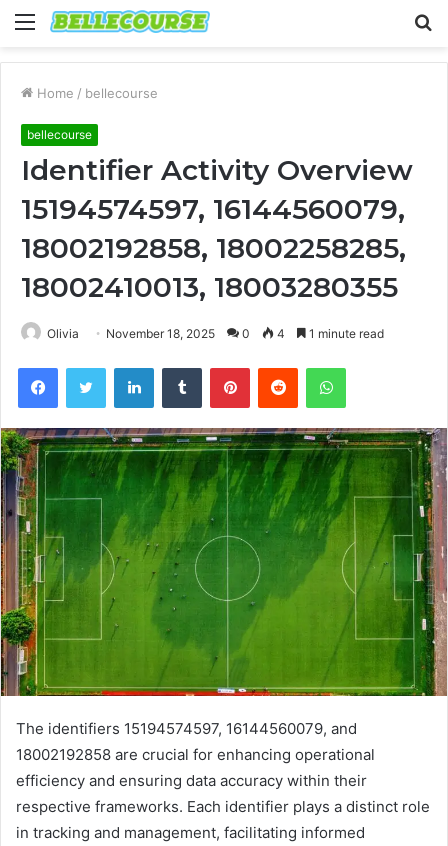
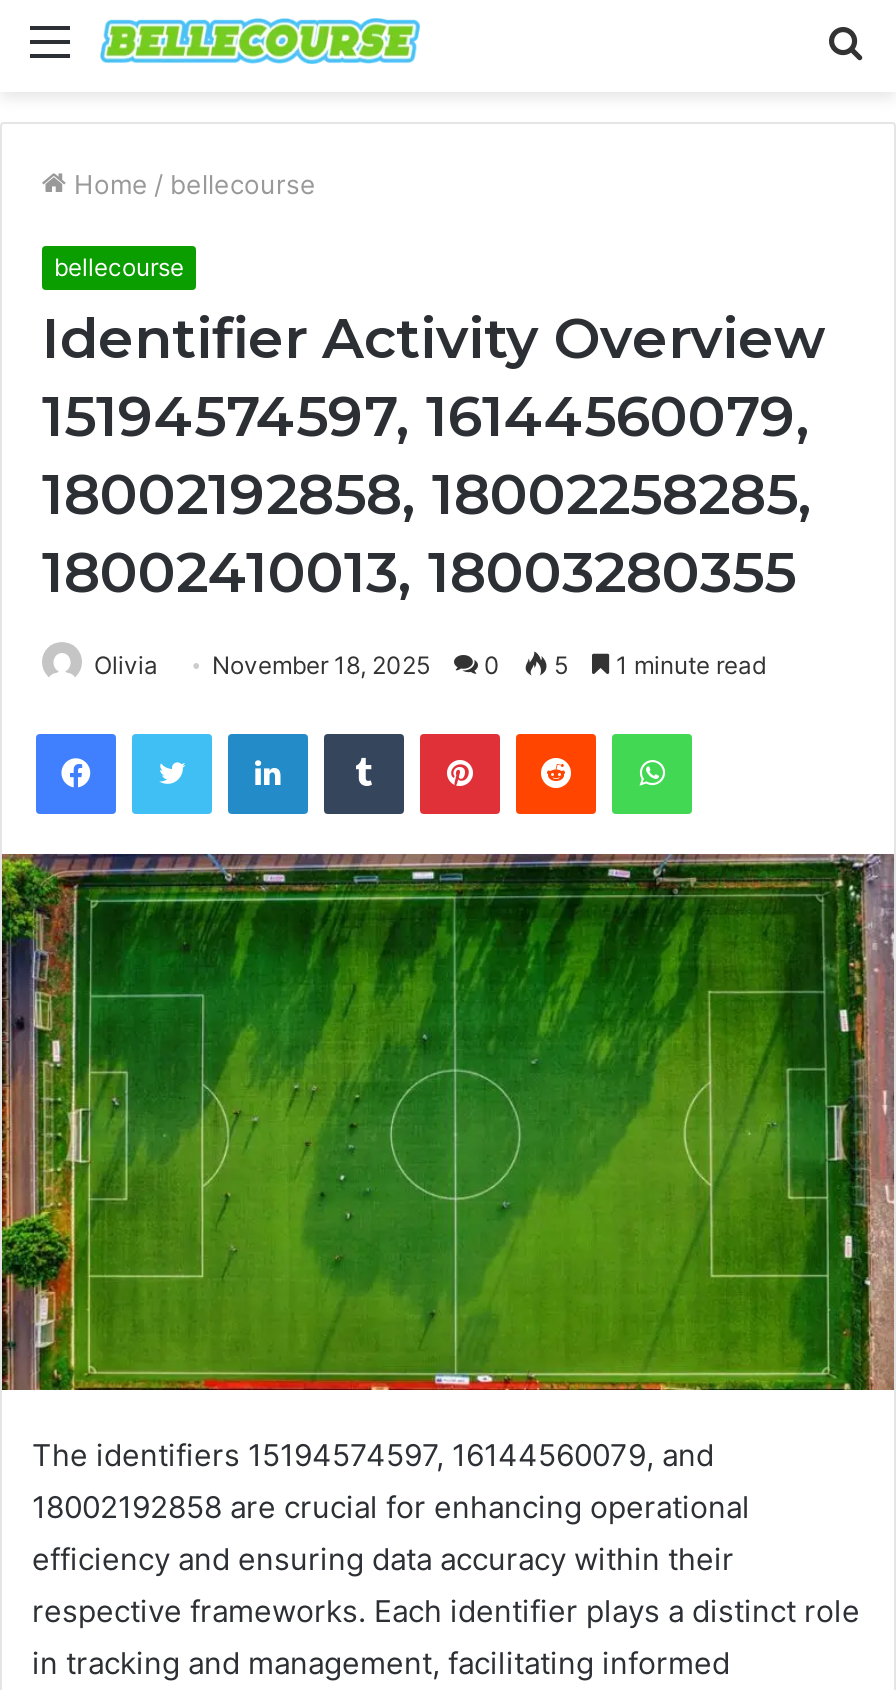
- Olivia November 18, 2025 0 4 1 minute read
+ Olivia November 18, 2025 0 5 1 minute read
